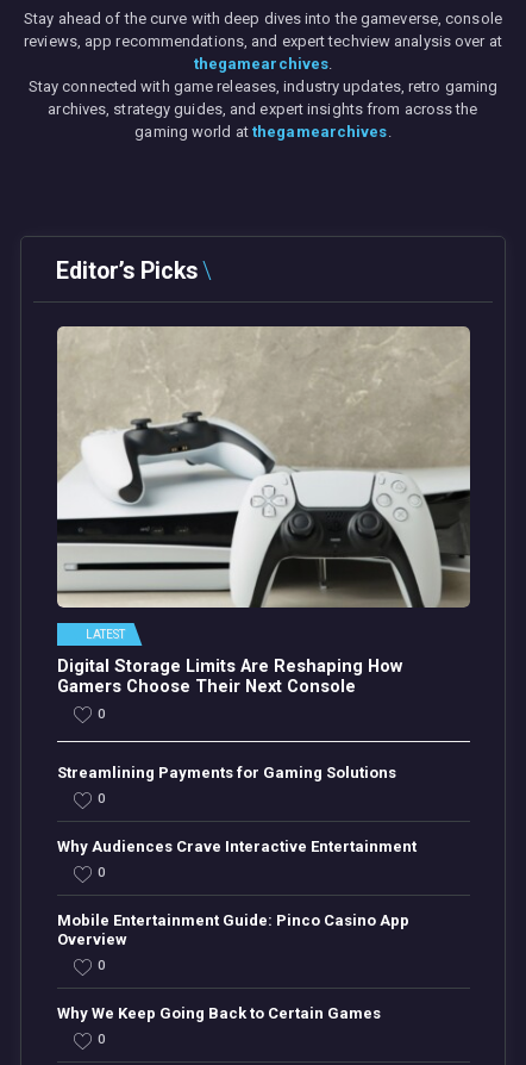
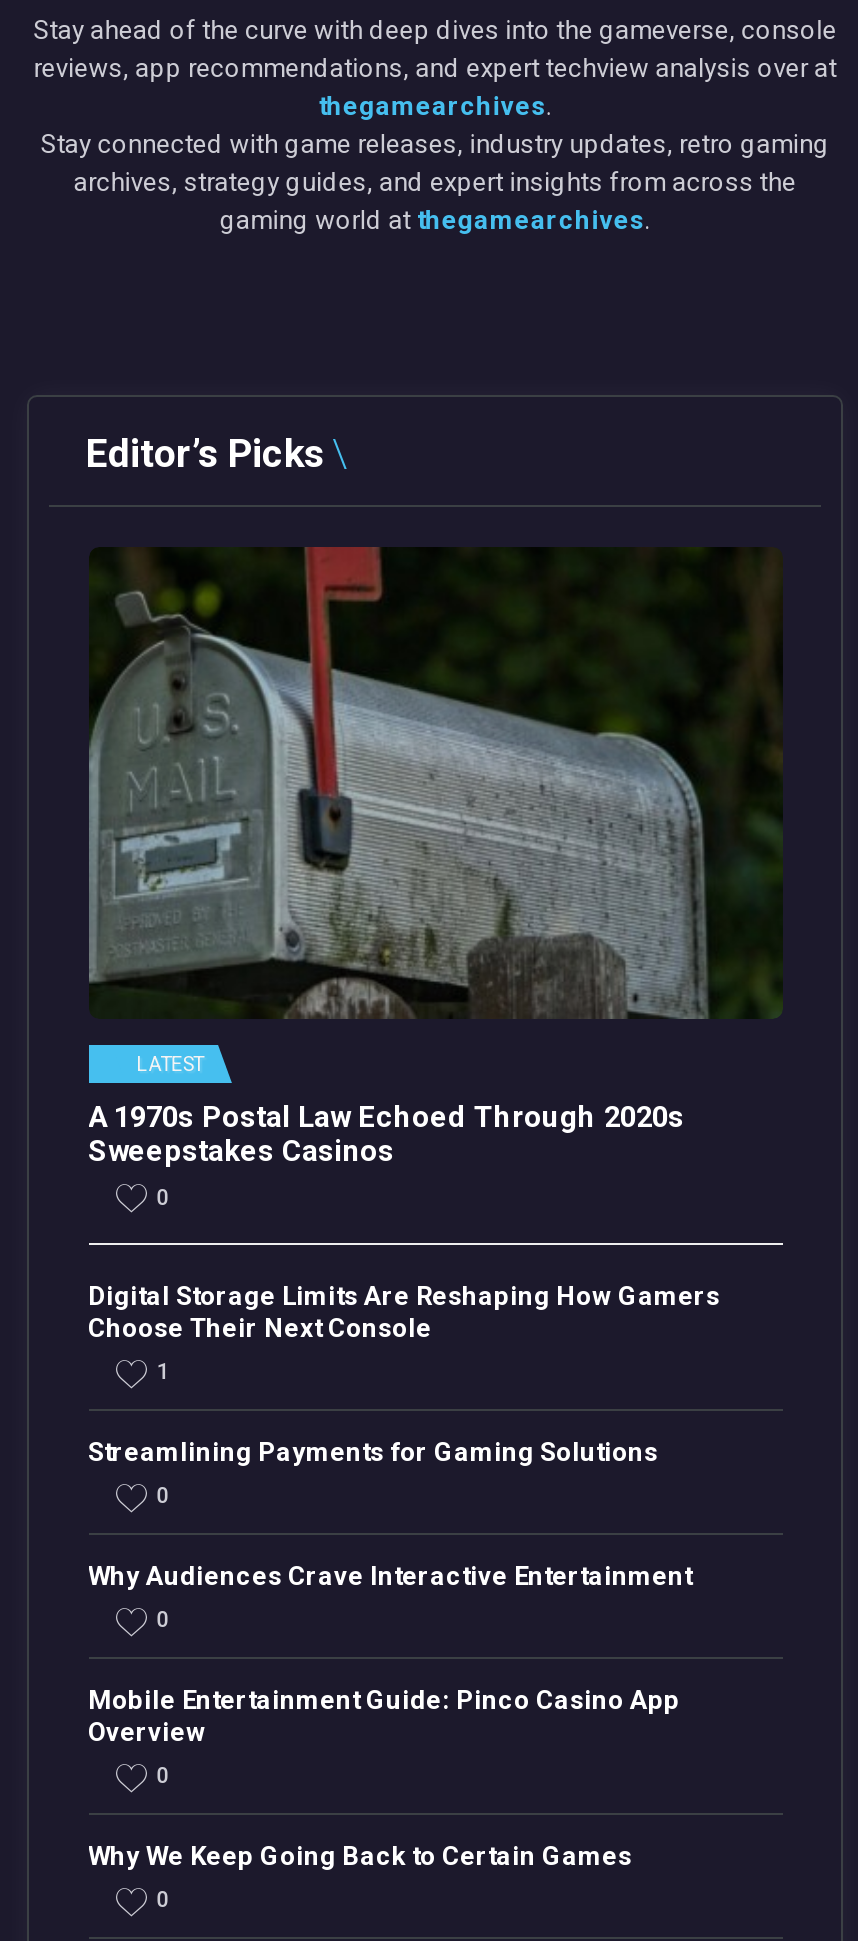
- [image]
+ [image]

- Digital Storage Limits Are Reshaping How
- Gamers Choose Their Next Console
+ A 1970s Postal Law Echoed Through 2020s
+ Sweepstakes Casinos

+ Digital Storage Limits Are Reshaping How Gamers
+ Choose Their Next Console
+ 1
